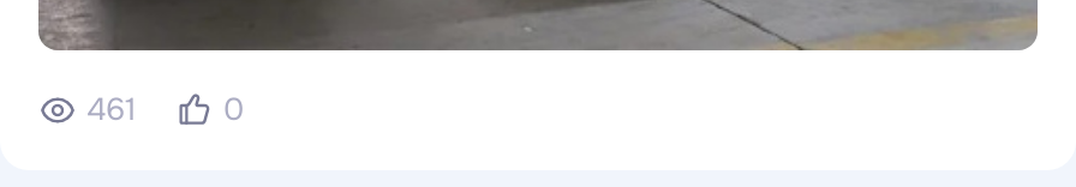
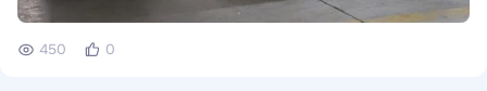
- 461
+ 450
